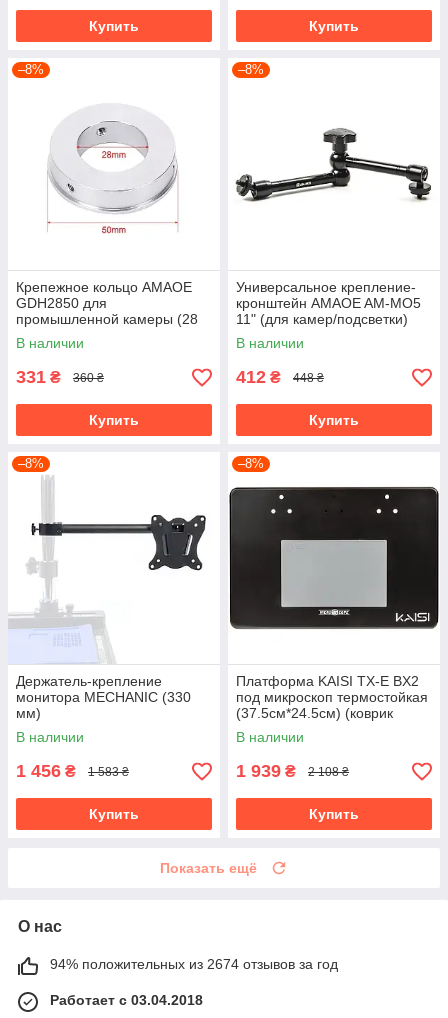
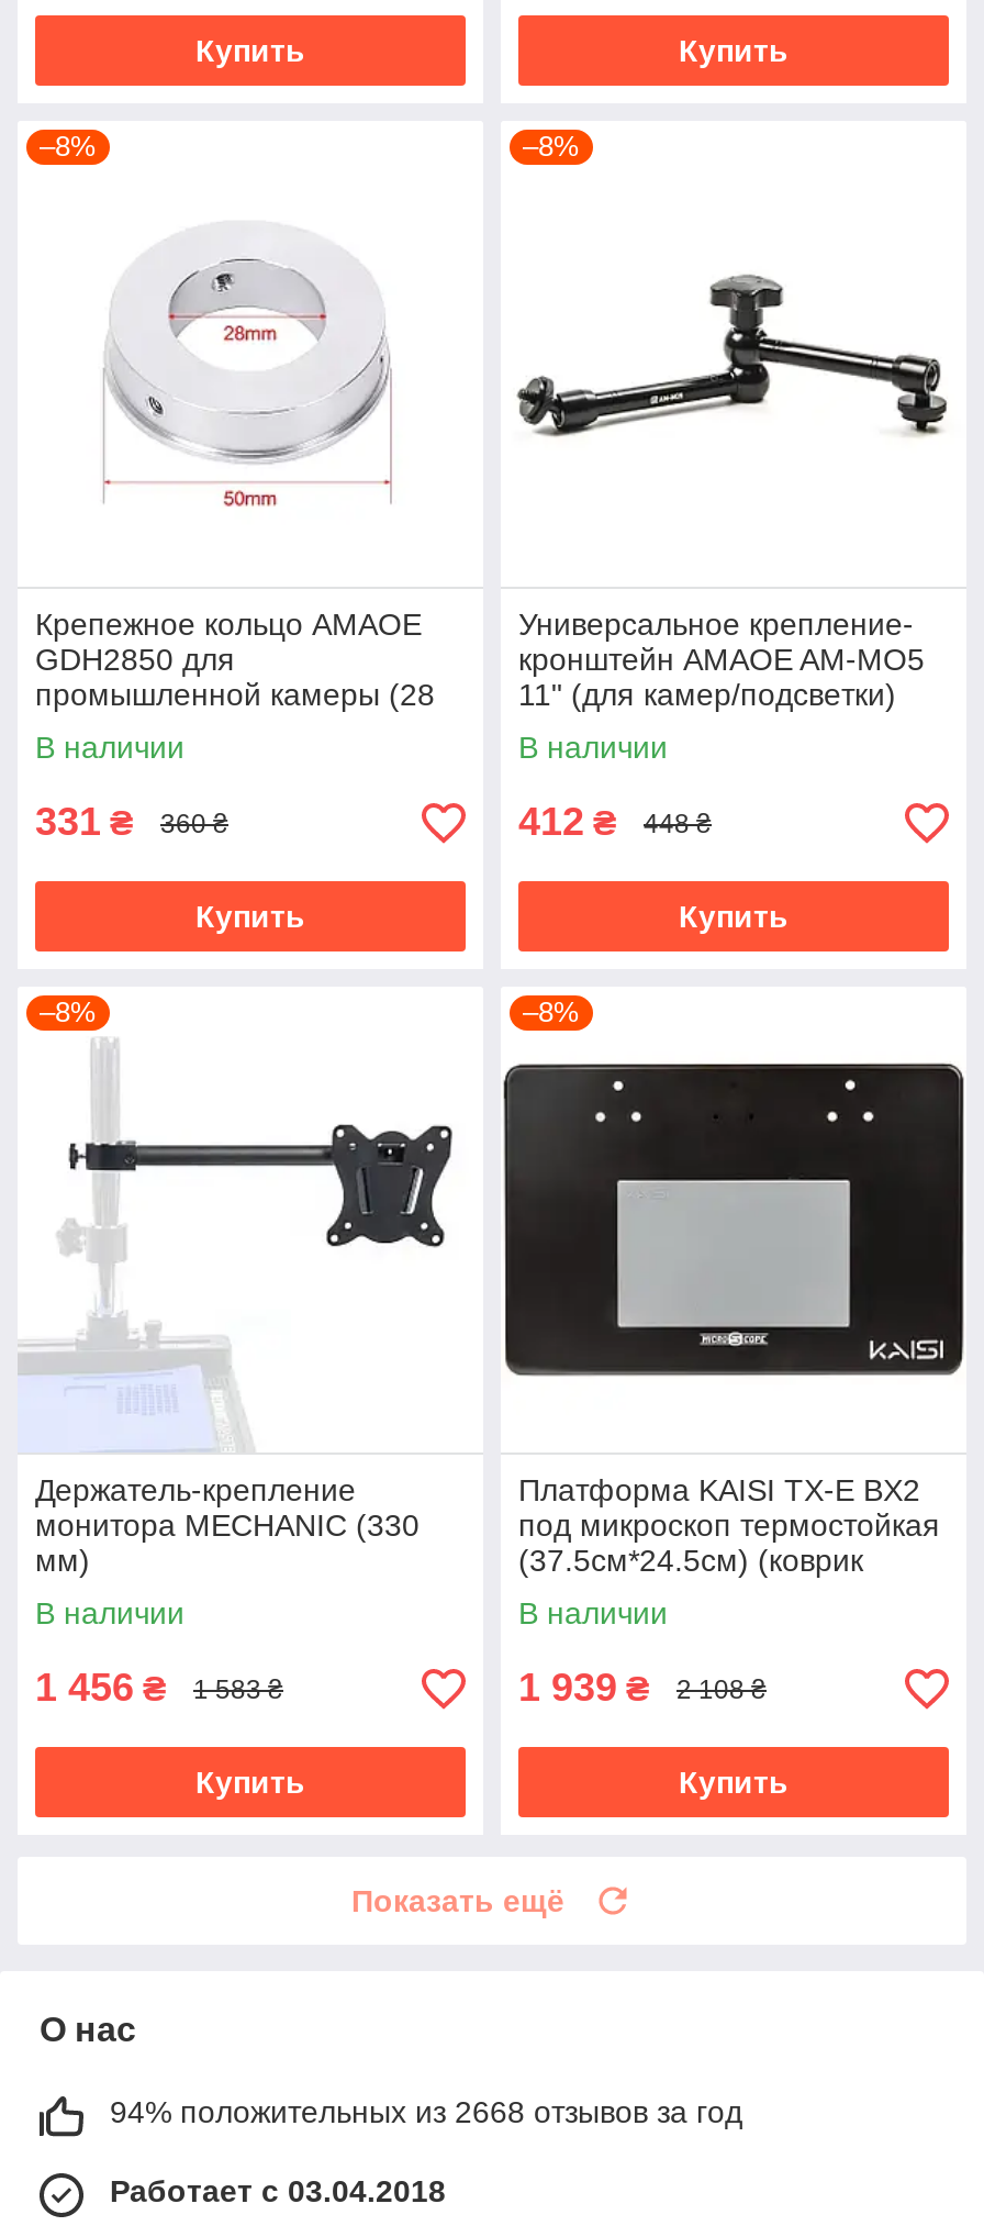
- 94% положительных из 2674 отзывов за год
+ 94% положительных из 2668 отзывов за год
